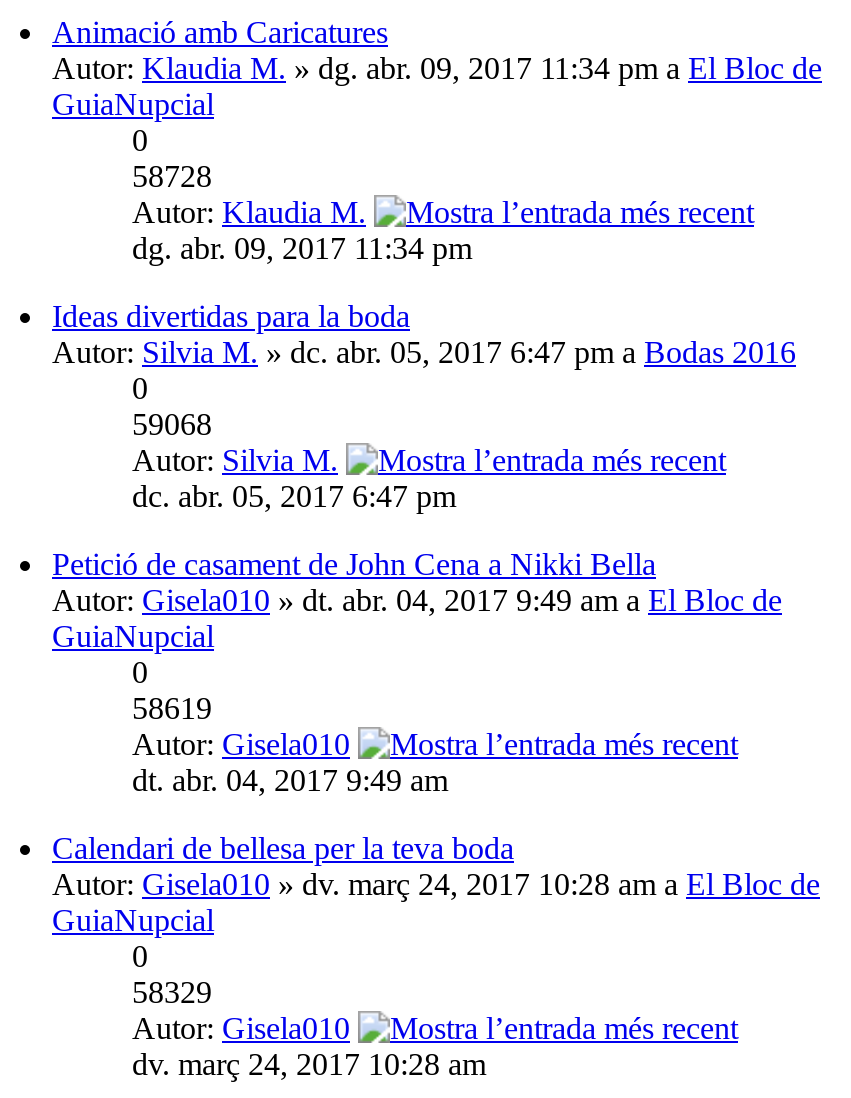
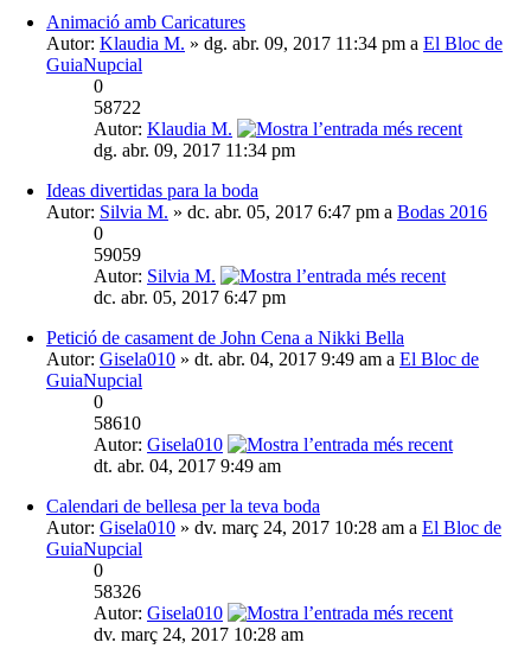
- 58728
+ 58722

- 59068
+ 59059

- 58619
+ 58610

- 58329
+ 58326
